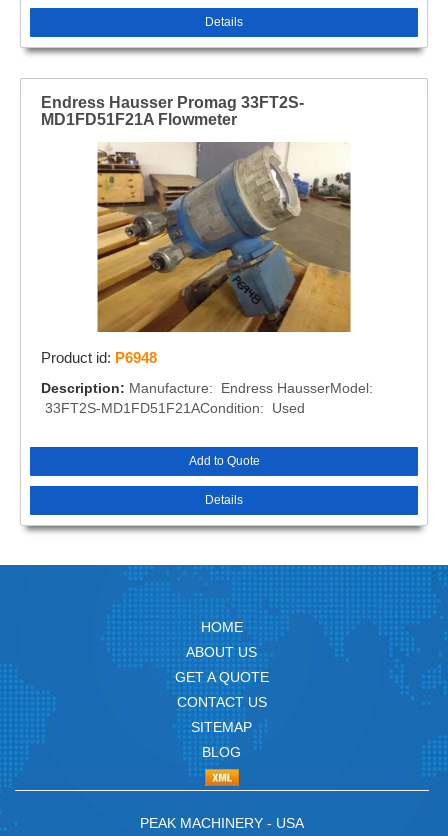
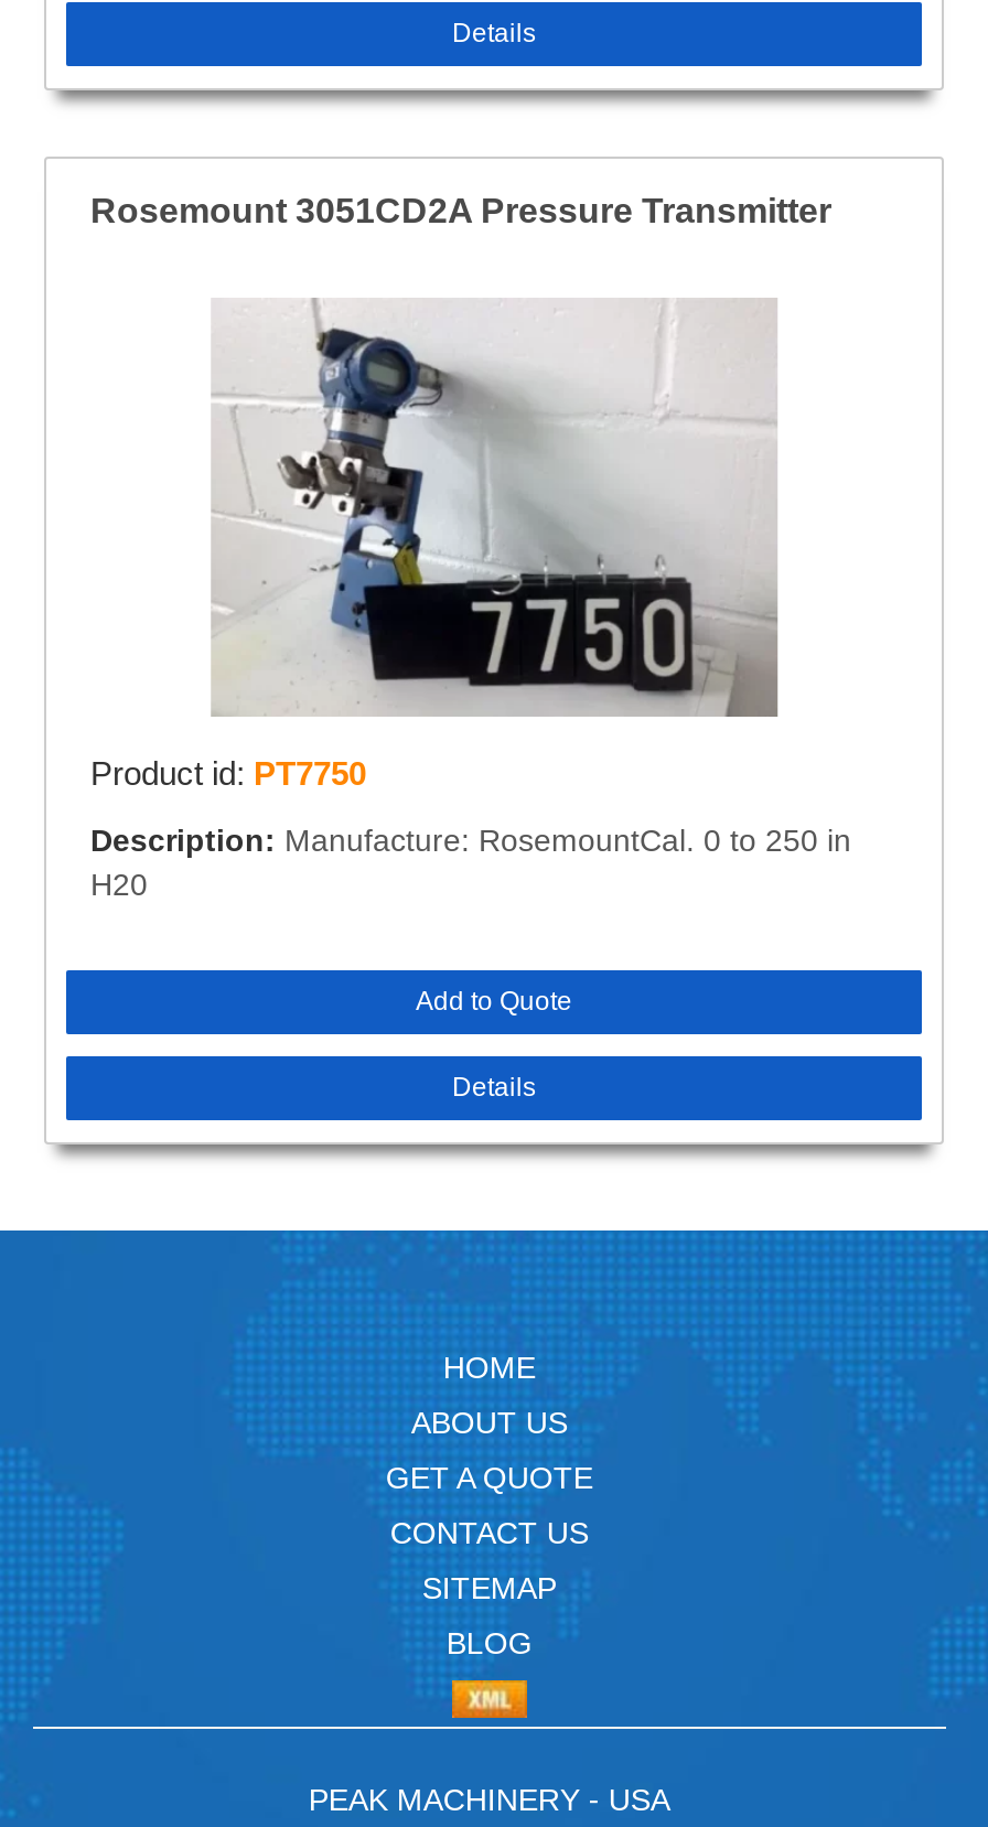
- Endress Hausser Promag 33FT2S-
- MD1FD51F21A Flowmeter
+ Rosemount 3051CD2A Pressure Transmitter

- [image]
- Product id: P6948
+ [image]
+ Product id: PT7750

- Description: Manufacture: Endress HausserModel:
- 33FT2S-MD1FD51F21ACondition: Used
+ Description: Manufacture: RosemountCal. 0 to 250 in
+ H20
